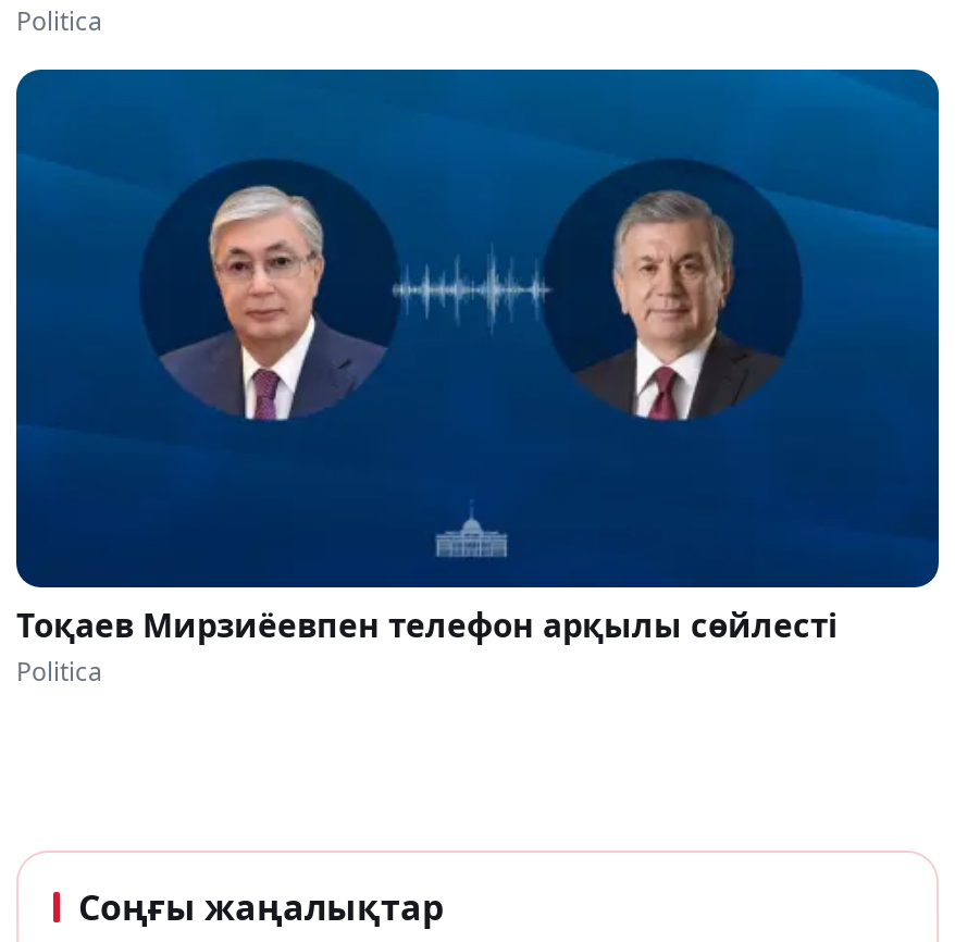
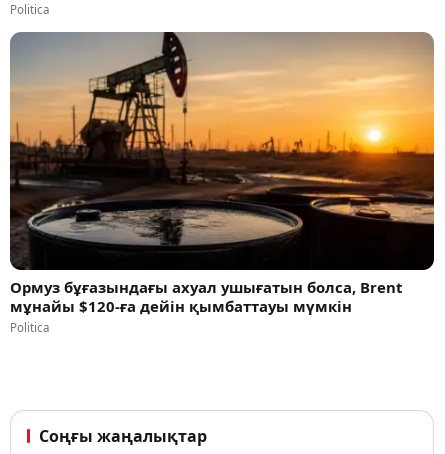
- [image]
- Тоқаев Мирзиёевпен телефон арқылы сөйлесті
+ [image]
+ Ормуз бұғазындағы ахуал ушығатын болса, Brent
+ мұнайы $120-ға дейін қымбаттауы мүмкін
